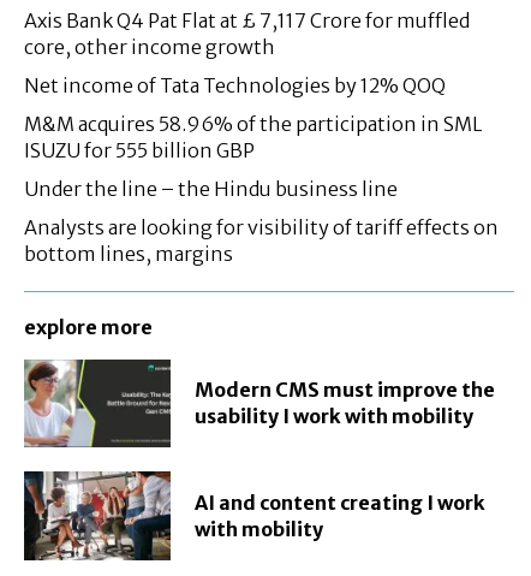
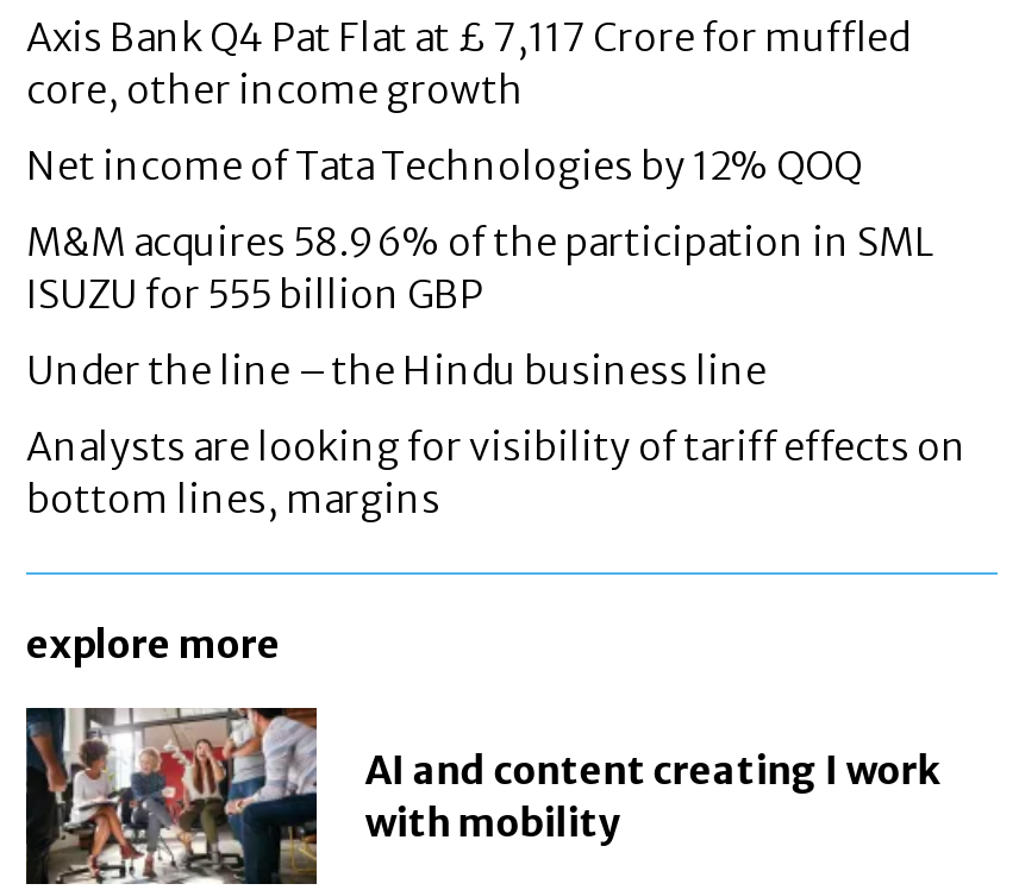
- [image]
- Modern CMS must improve the
- usability I work with mobility
